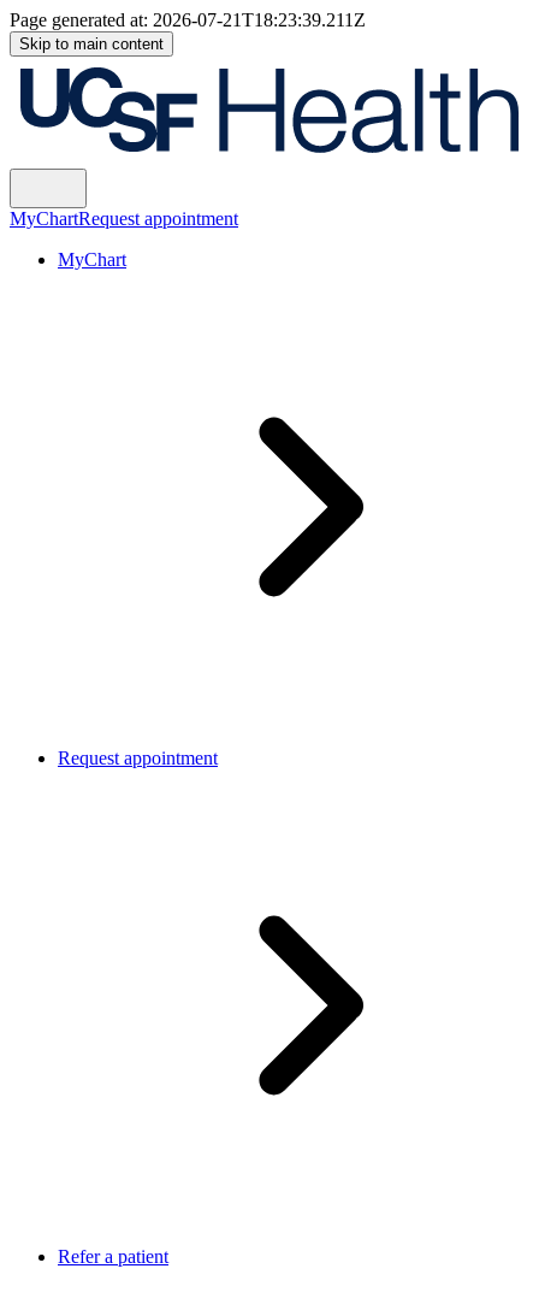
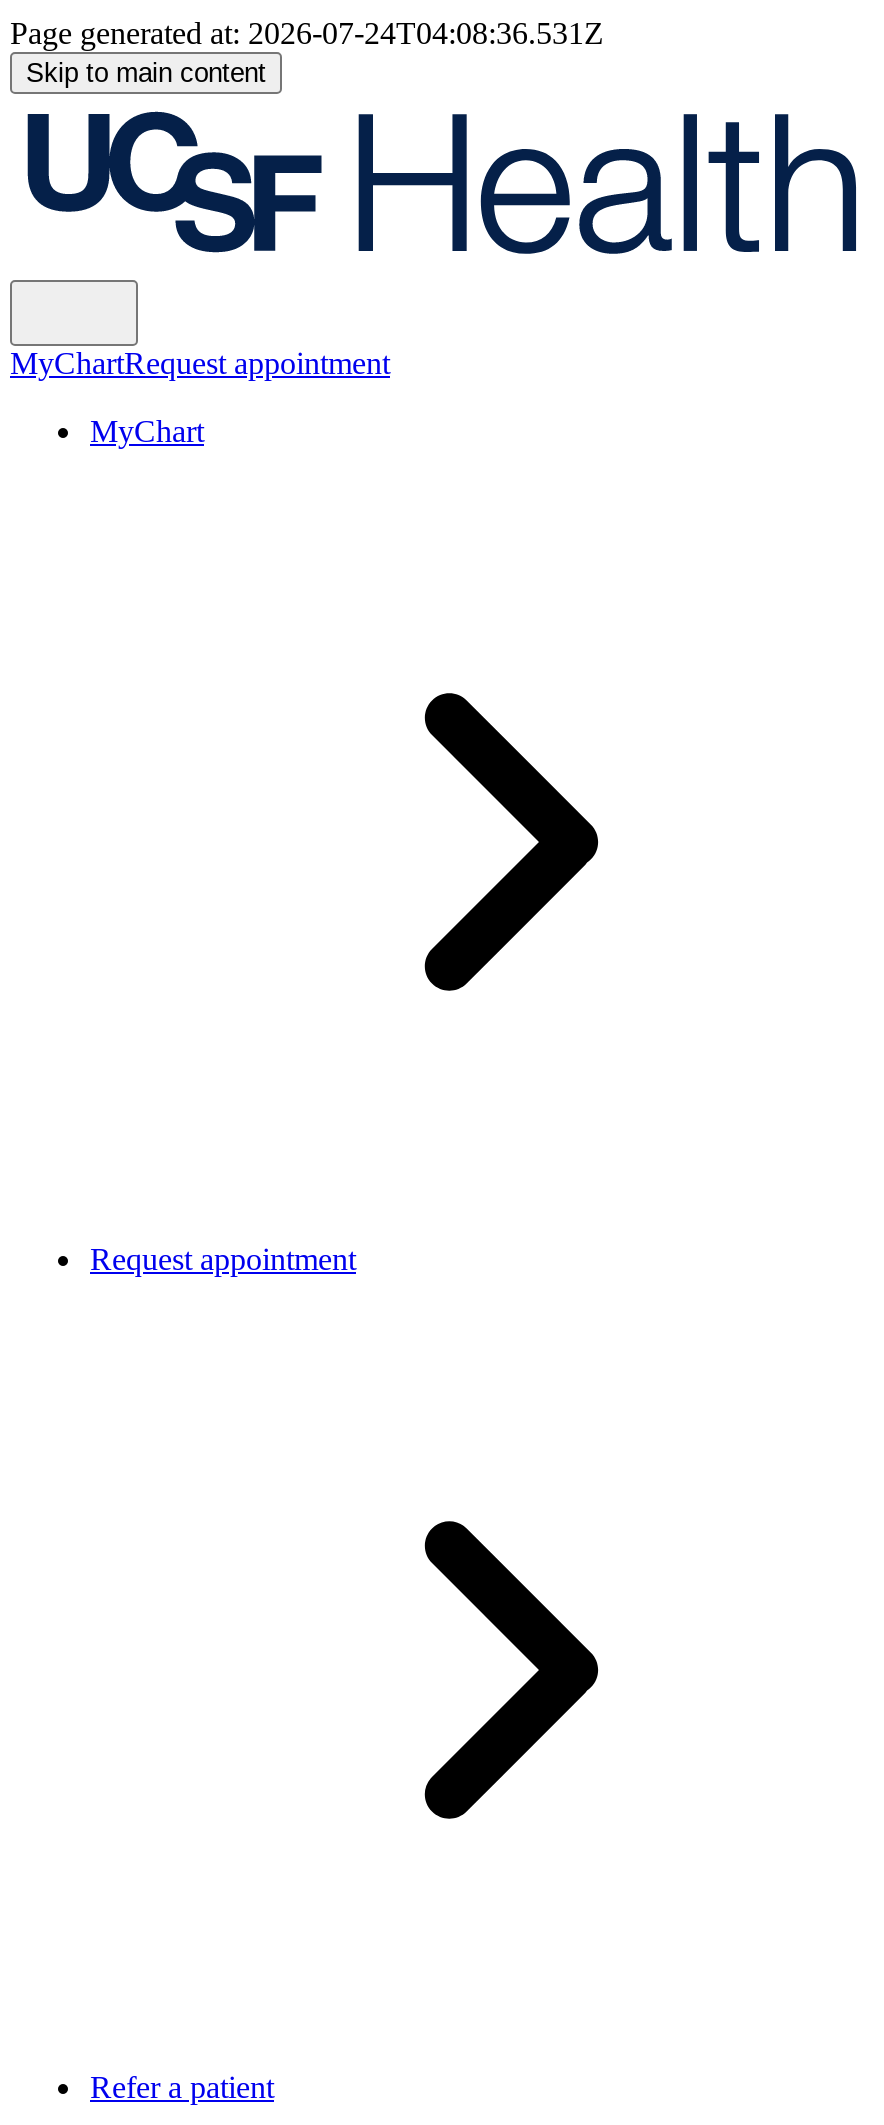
- Page generated at: 2026-07-21T18:23:39.211Z
+ Page generated at: 2026-07-24T04:08:36.531Z
